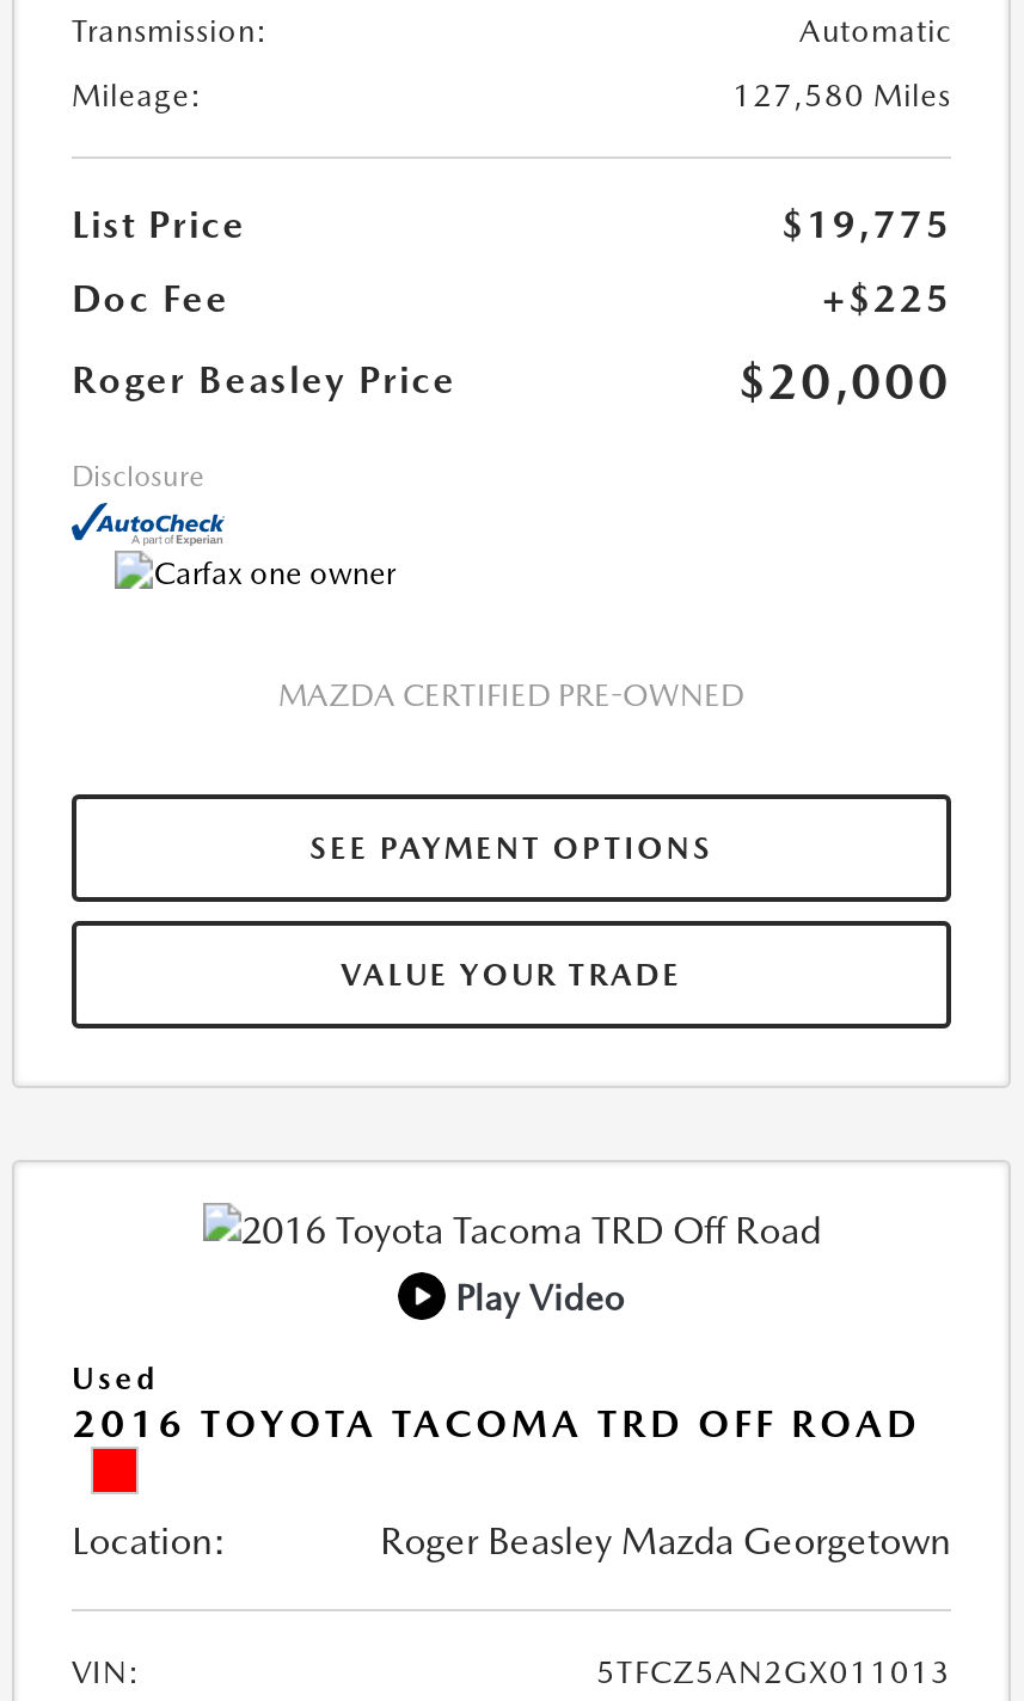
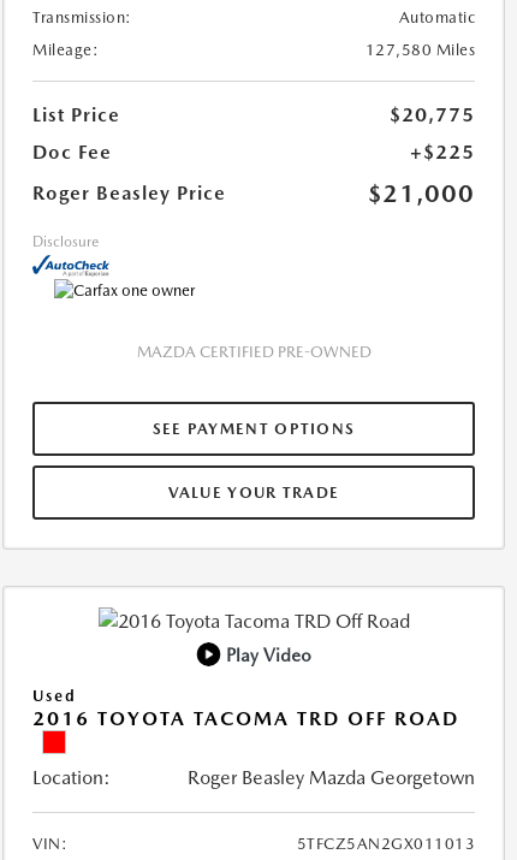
- $19,775
+ $20,775

- $20,000
+ $21,000
